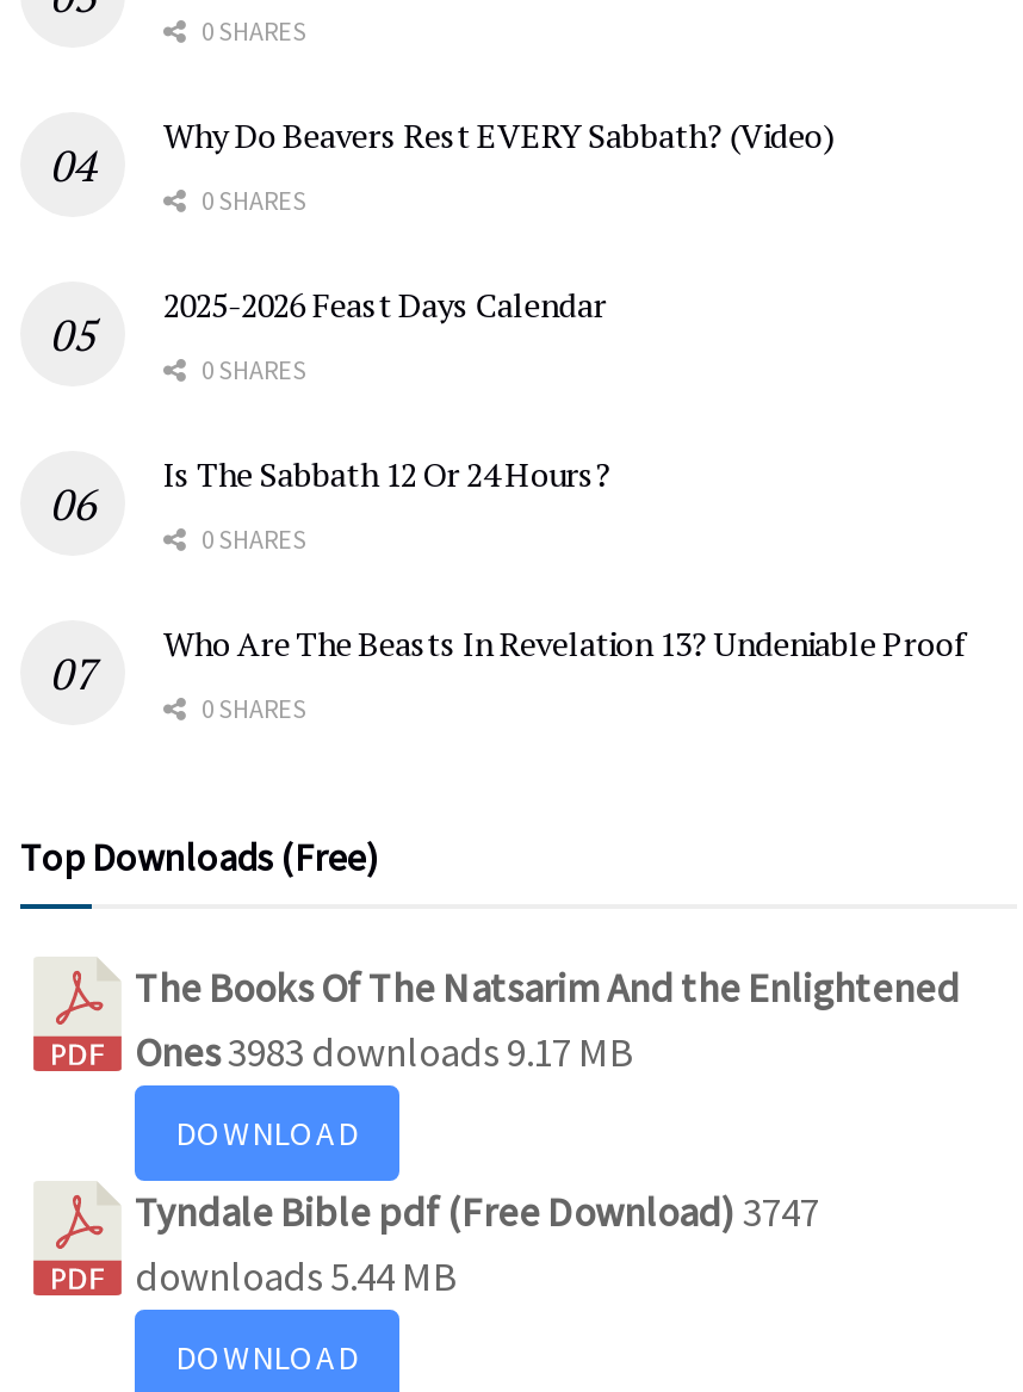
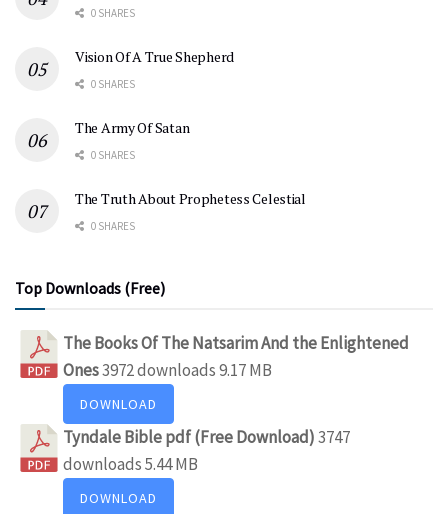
- Why Do Beavers Rest EVERY Sabbath? (Video)
+ Vision Of A True Shepherd

- 2025-2026 Feast Days Calendar
+ The Army Of Satan

- Is The Sabbath 12 Or 24 Hours?
- 0 SHARES
- Who Are The Beasts In Revelation 13? Undeniable Proof
+ The Truth About Prophetess Celestial

- Ones3983 downloads 9.17 MB
+ Ones3972 downloads 9.17 MB
